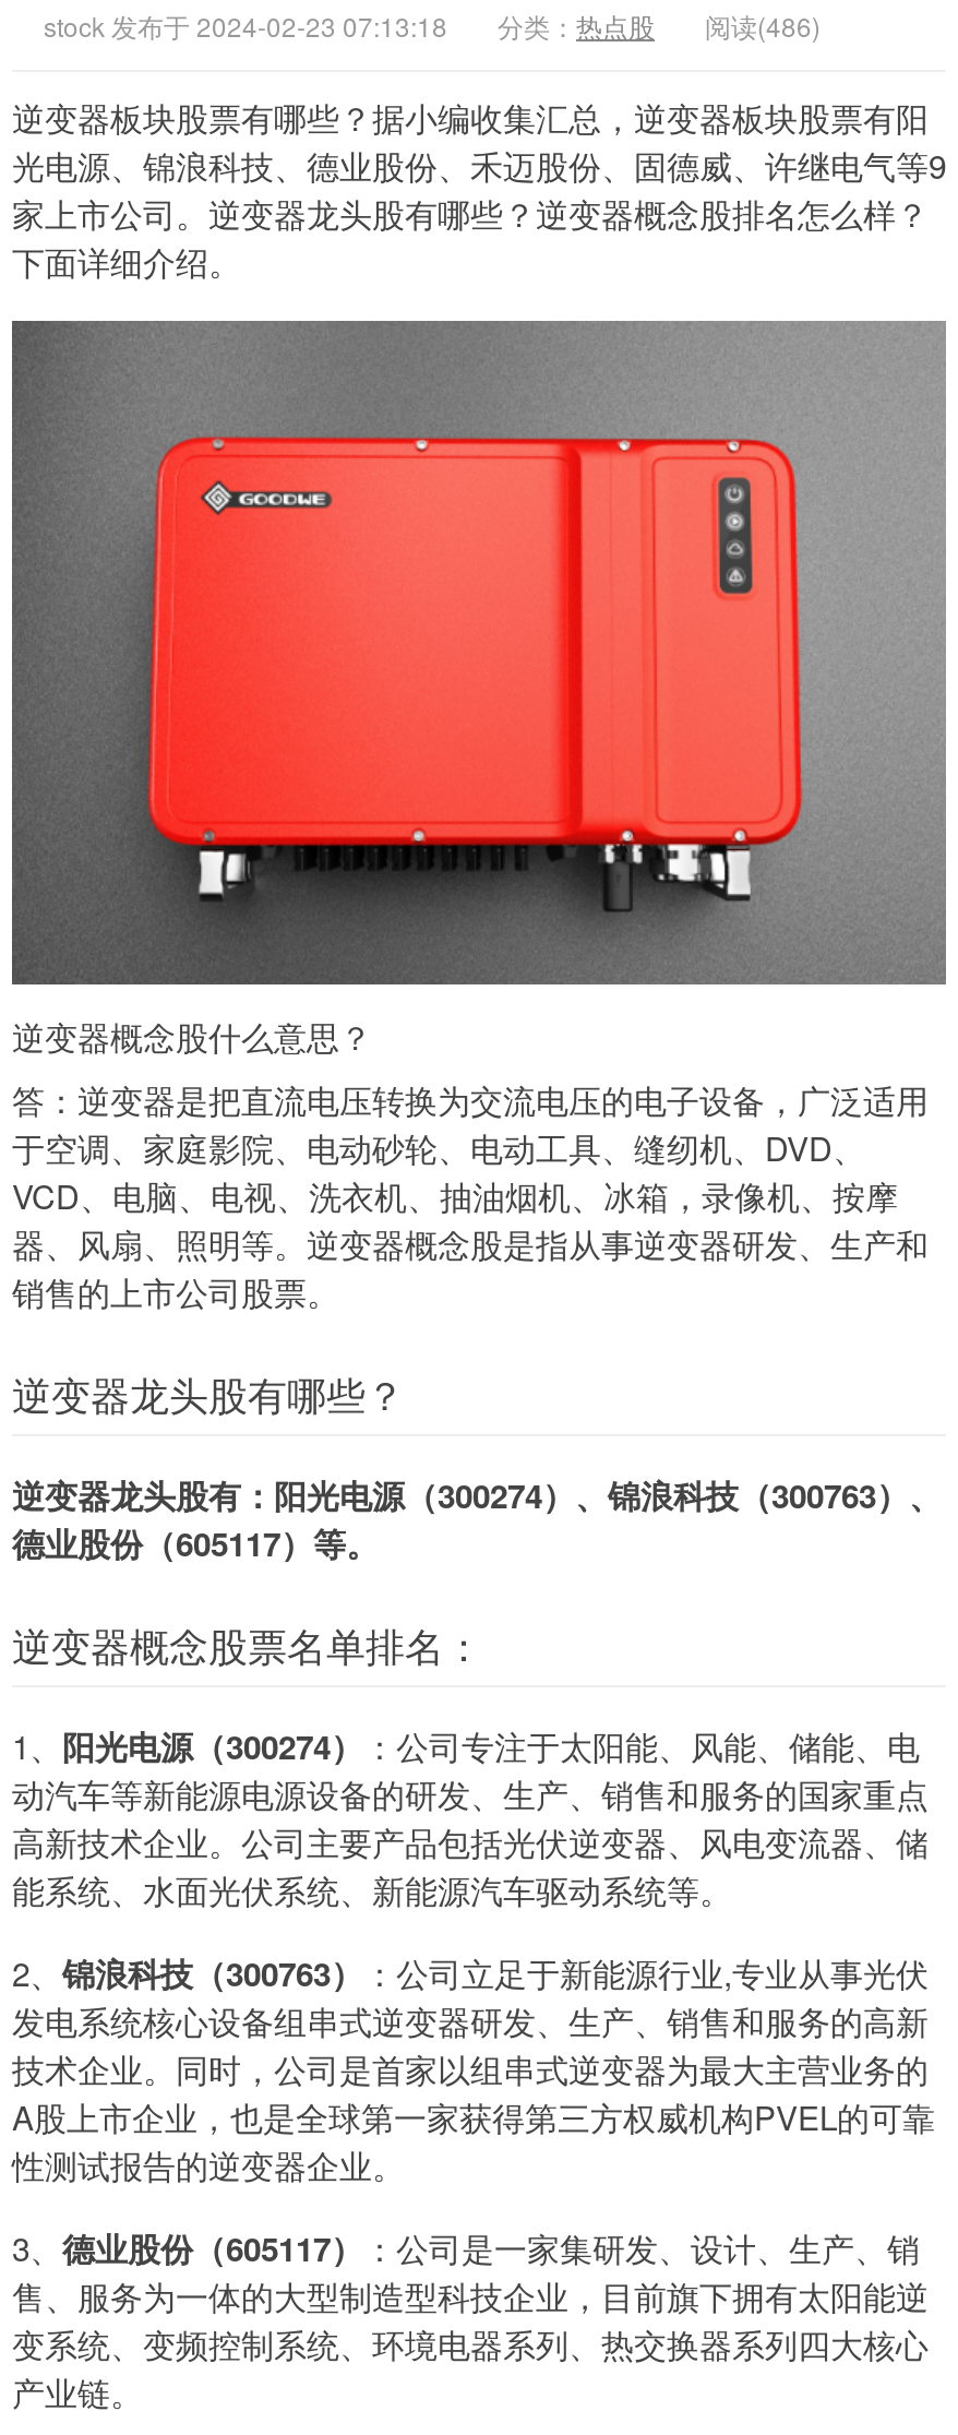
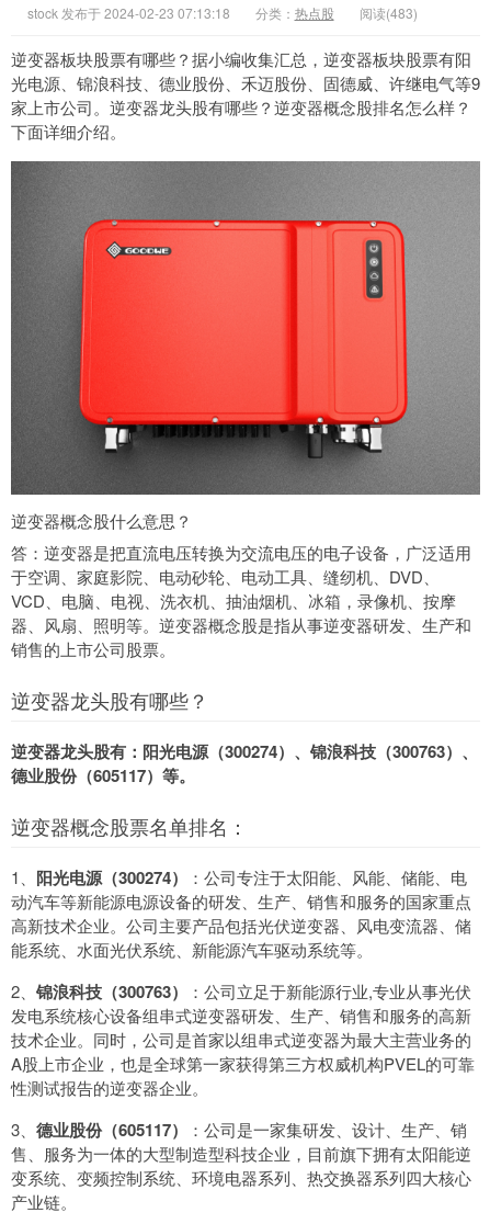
- 阅读(486)
+ 阅读(483)
